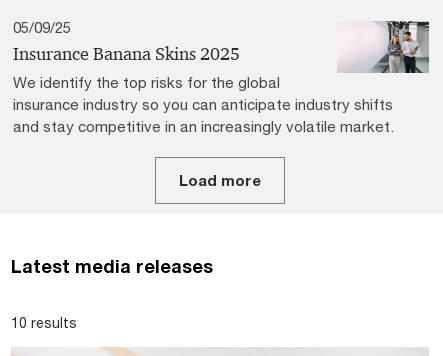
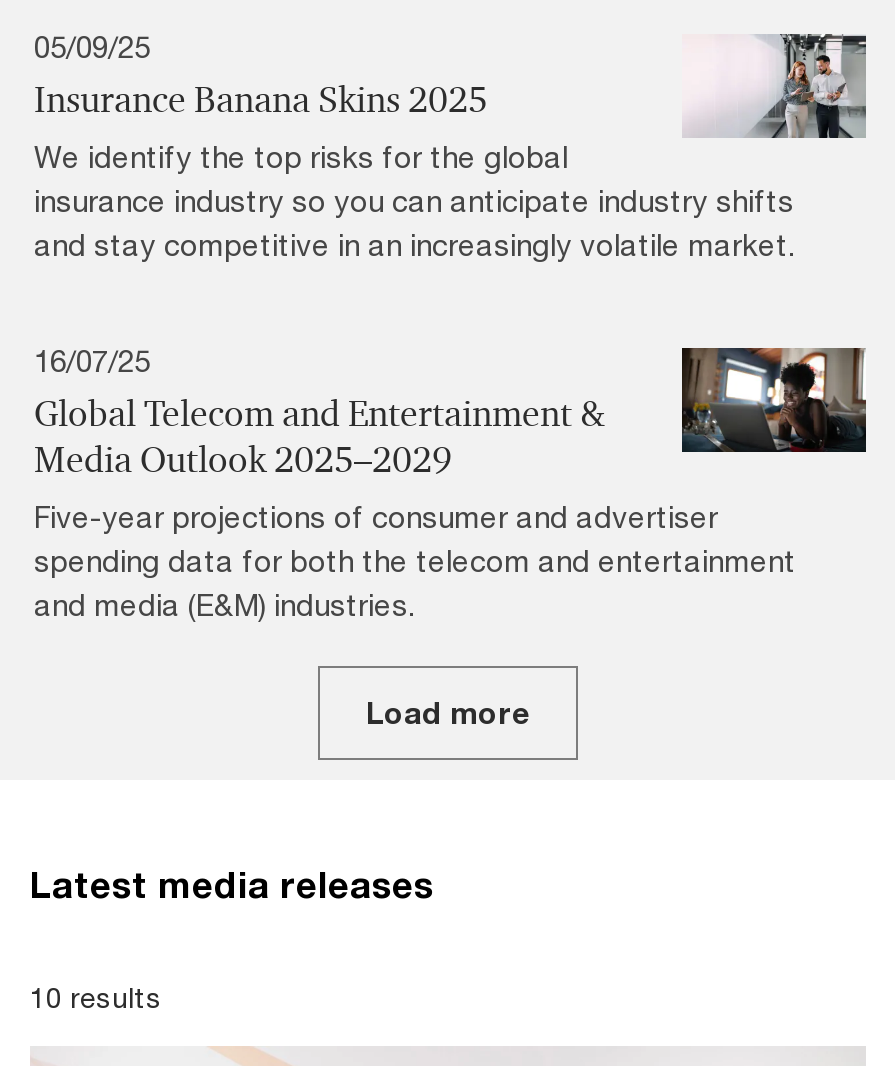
+ [image]
+ 16/07/25
+ Global Telecom and Entertainment &
+ Media Outlook 2025–2029
+ Five-year projections of consumer and advertiser
+ spending data for both the telecom and entertainment
+ and media (E&M) industries.
